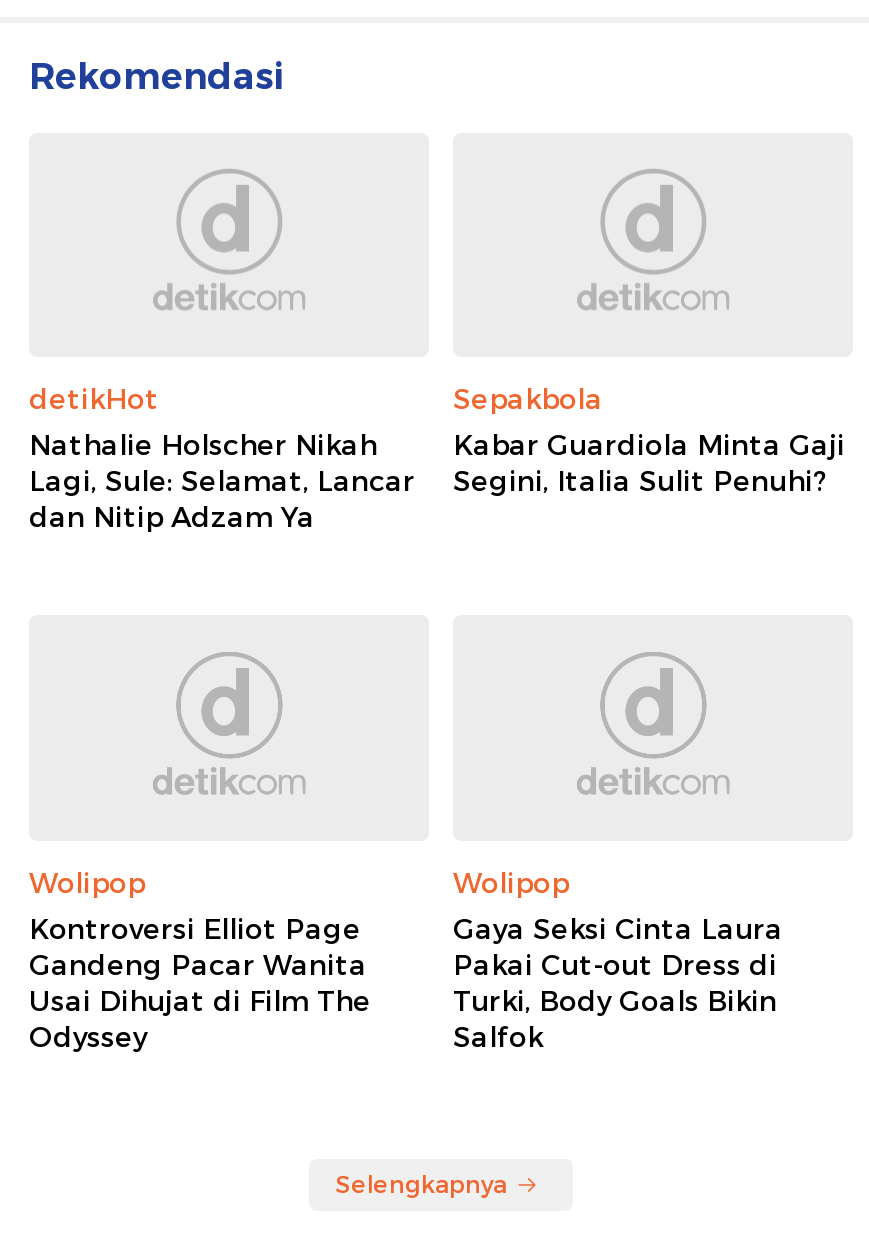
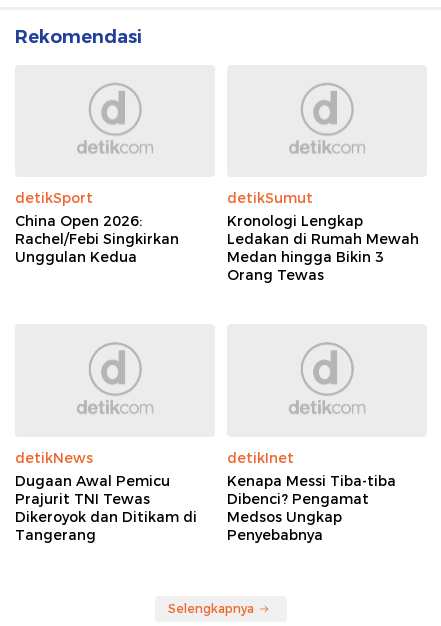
- detikHot
- Nathalie Holscher Nikah
- Lagi, Sule: Selamat, Lancar
- dan Nitip Adzam Ya
+ detikSport
+ China Open 2026:
+ Rachel/Febi Singkirkan
+ Unggulan Kedua

- Sepakbola
- Kabar Guardiola Minta Gaji
- Segini, Italia Sulit Penuhi?
+ detikSumut
+ Kronologi Lengkap
+ Ledakan di Rumah Mewah
+ Medan hingga Bikin 3
+ Orang Tewas

- Wolipop
- Kontroversi Elliot Page
- Gandeng Pacar Wanita
- Usai Dihujat di Film The
- Odyssey
+ detikNews
+ Dugaan Awal Pemicu
+ Prajurit TNI Tewas
+ Dikeroyok dan Ditikam di
+ Tangerang

- Wolipop
- Gaya Seksi Cinta Laura
- Pakai Cut-out Dress di
- Turki, Body Goals Bikin
- Salfok
+ detikInet
+ Kenapa Messi Tiba-tiba
+ Dibenci? Pengamat
+ Medsos Ungkap
+ Penyebabnya
